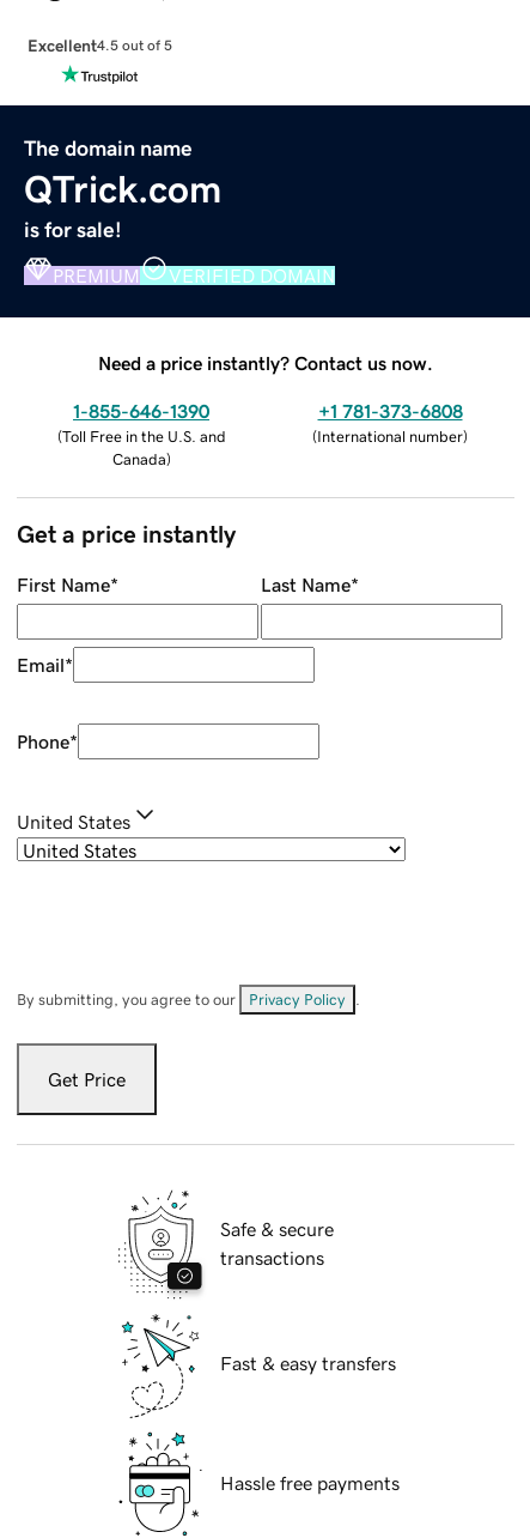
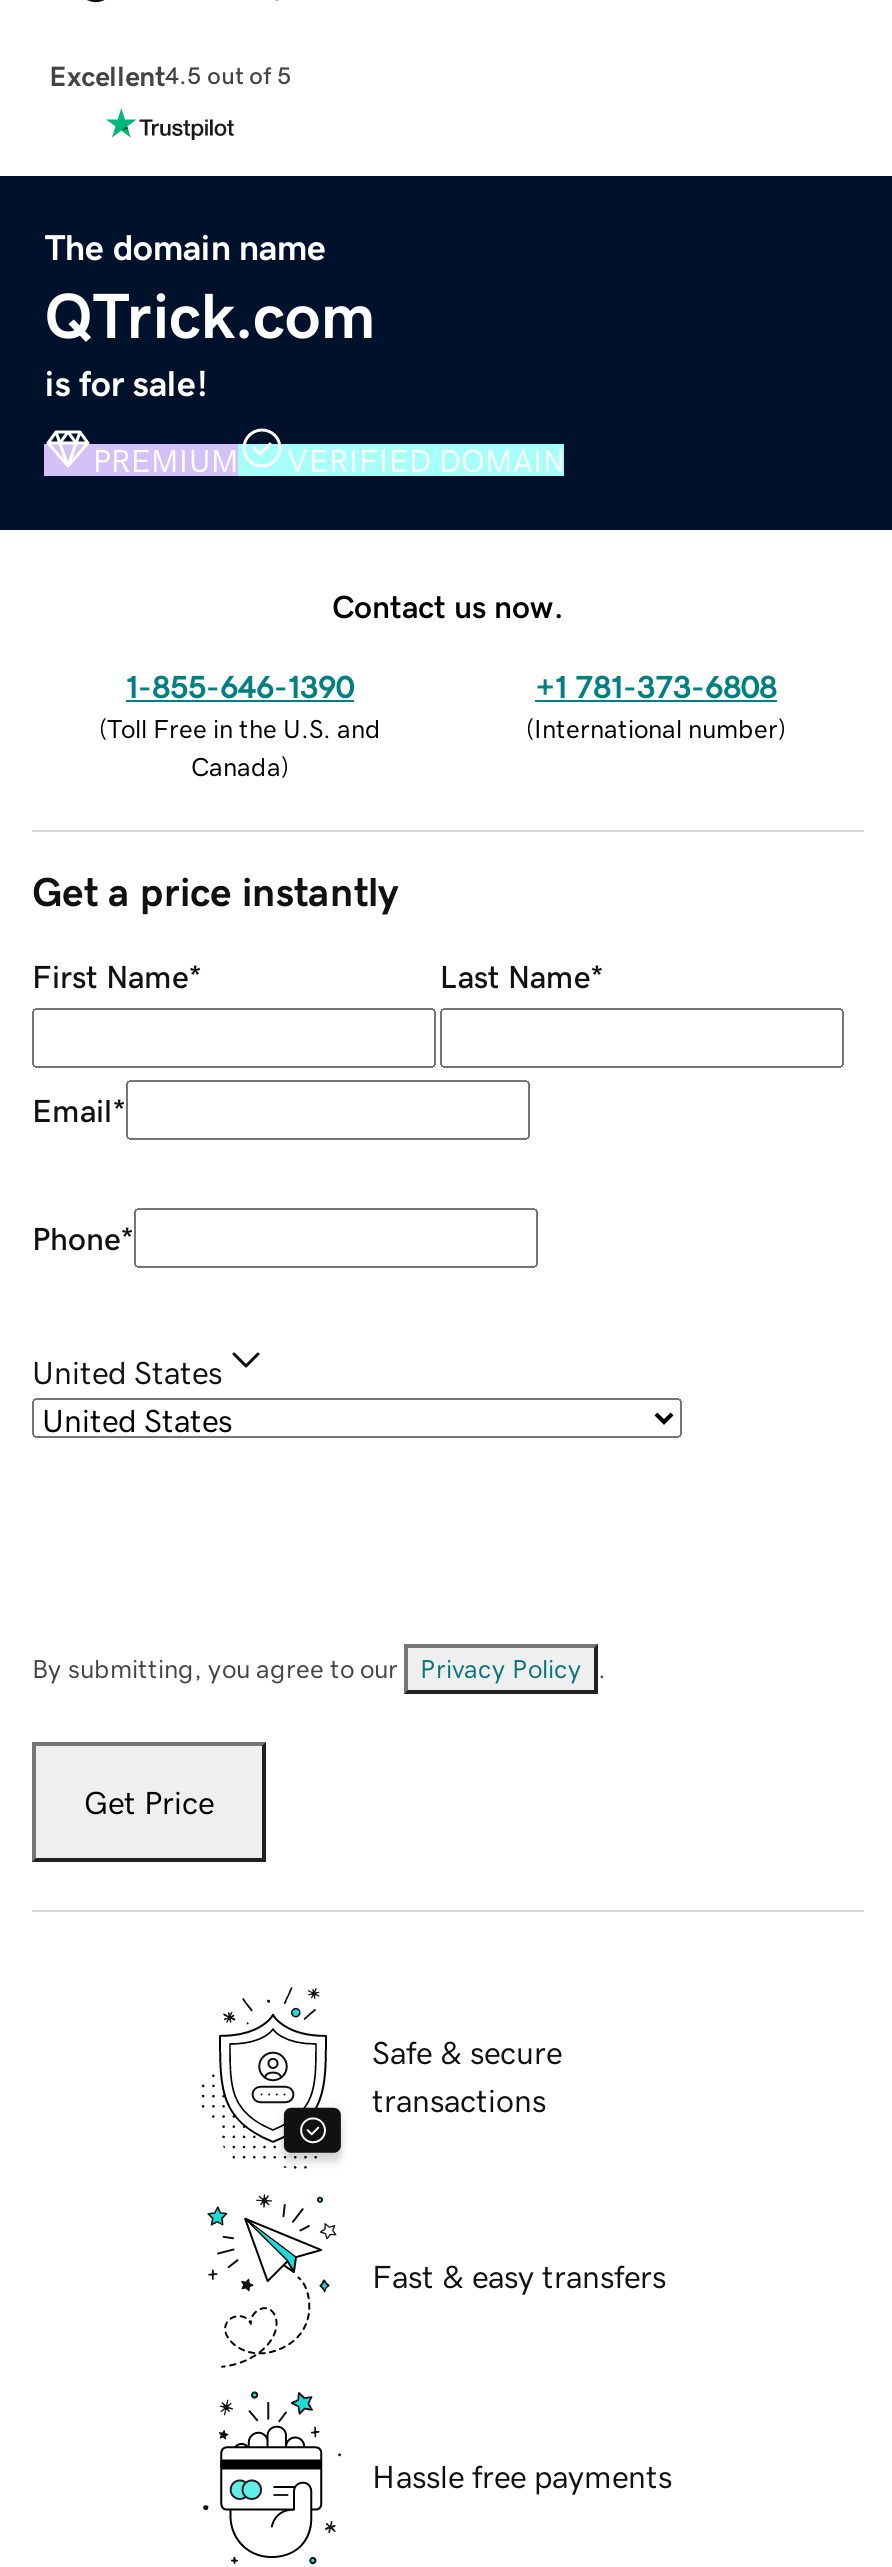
- Need a price instantly? Contact us now.
+ Contact us now.
